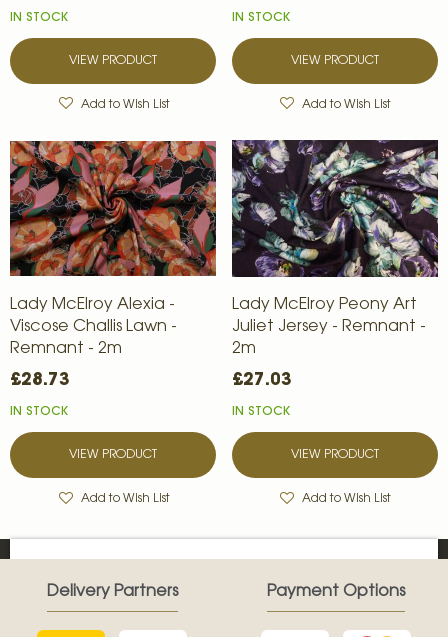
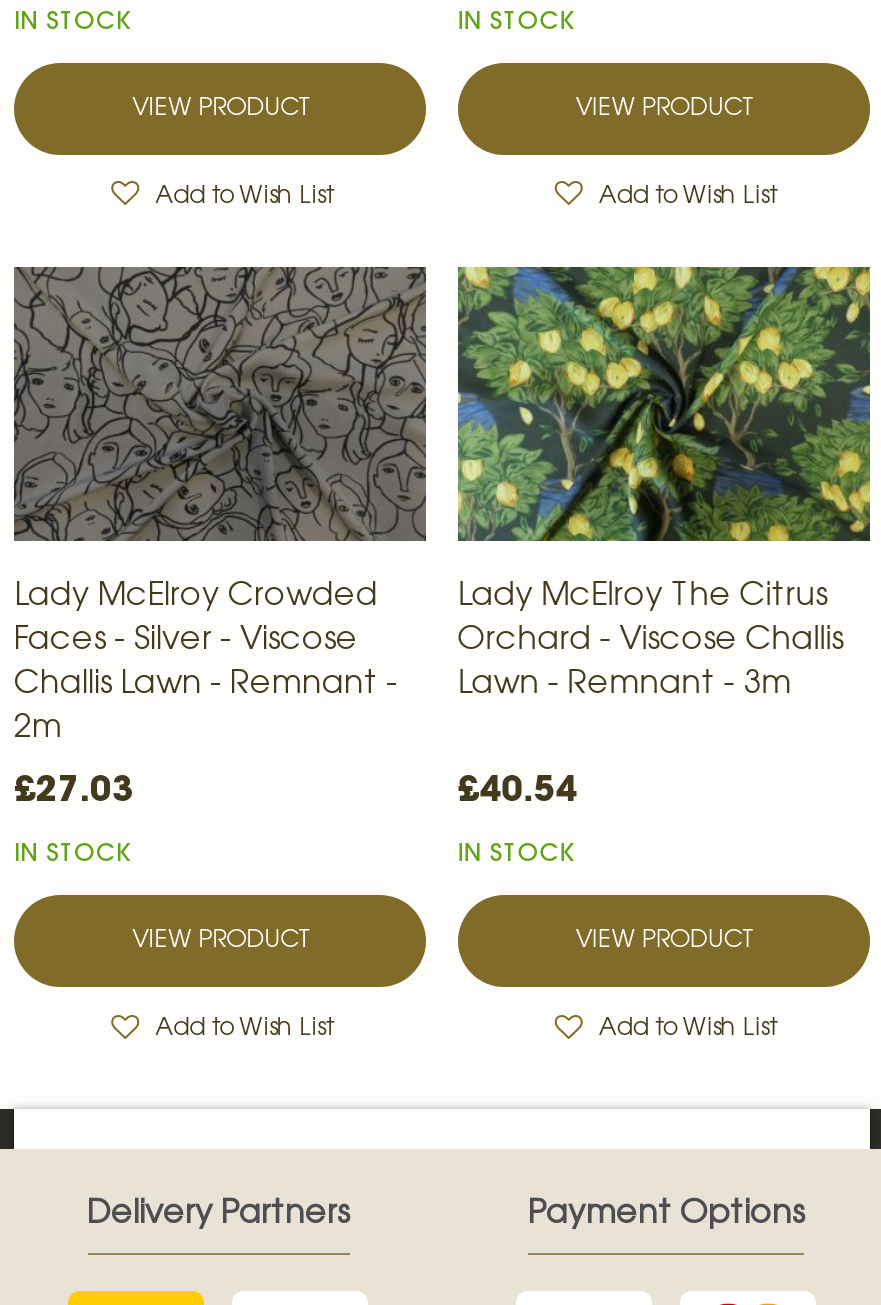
- [image]
- Lady McElroy Alexia -
- Viscose Challis Lawn -
- Remnant - 2m
+ [image]
+ Lady McElroy Crowded
+ Faces - Silver - Viscose
+ Challis Lawn - Remnant -
+ 2m

- [image]
- Lady McElroy Peony Art
- Juliet Jersey - Remnant -
- 2m
+ [image]
+ Lady McElroy The Citrus
+ Orchard - Viscose Challis
+ Lawn - Remnant - 3m

- £28.73
+ £27.03

- £27.03
+ £40.54
